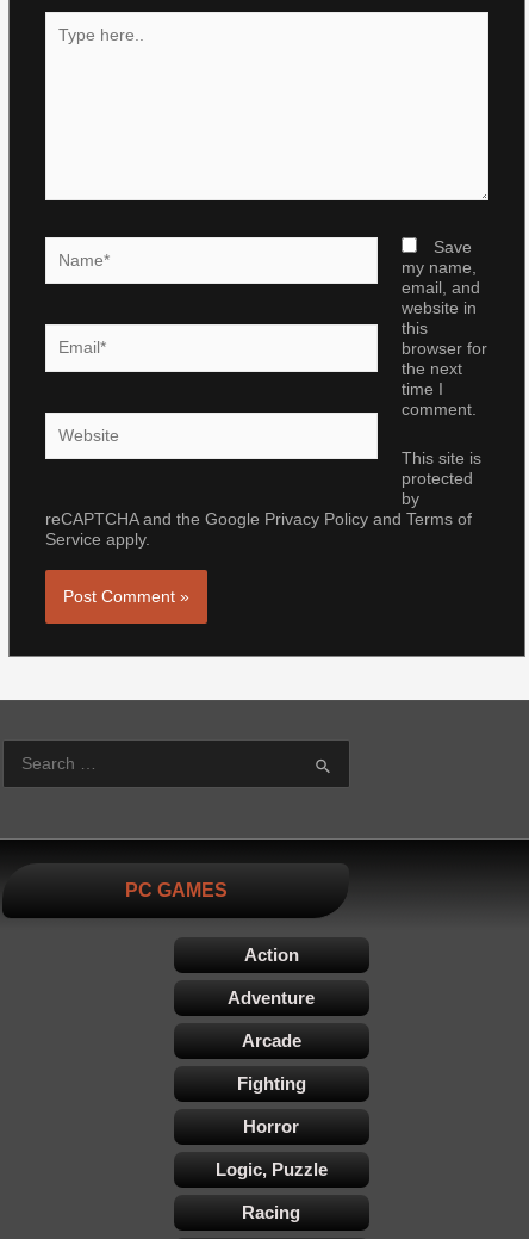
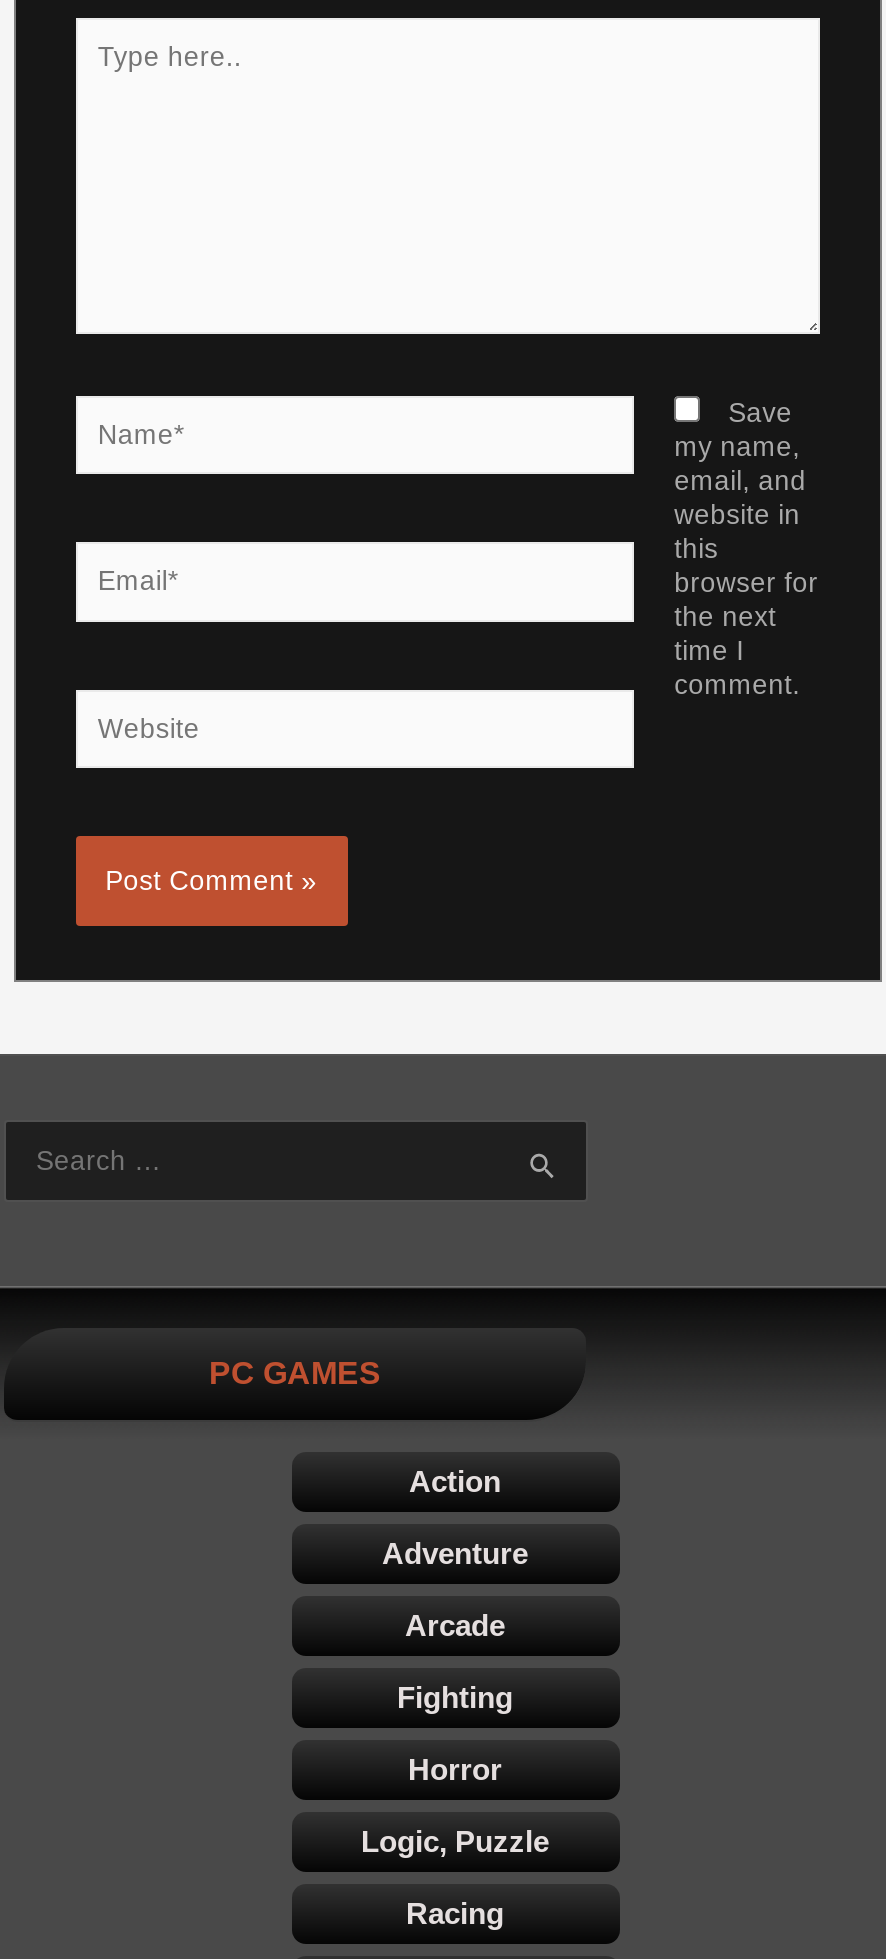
- This site is
- protected
- by
- reCAPTCHA and the Google Privacy Policy and Terms of
- Service apply.
